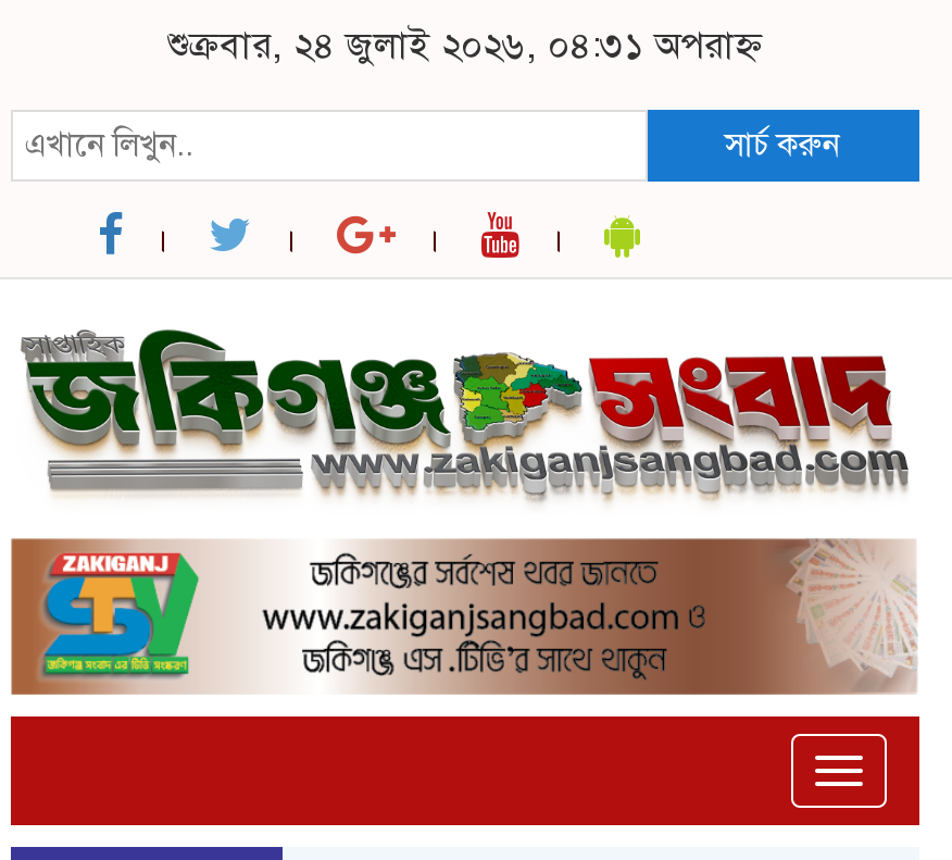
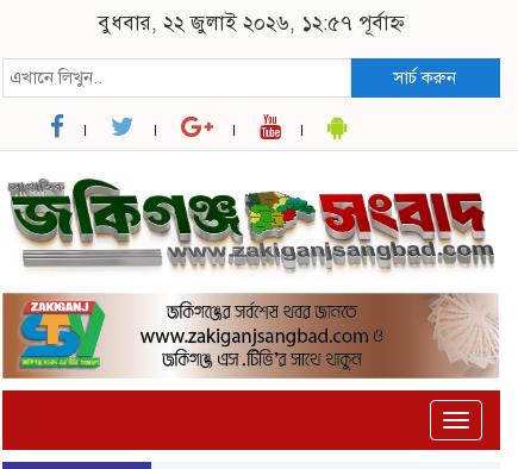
- শুক্রবার, ২৪ জুলাই ২০২৬, ০৪:৩১ অপরাহ্ন
+ বুধবার, ২২ জুলাই ২০২৬, ১২:৫৭ পূর্বাহ্ন
